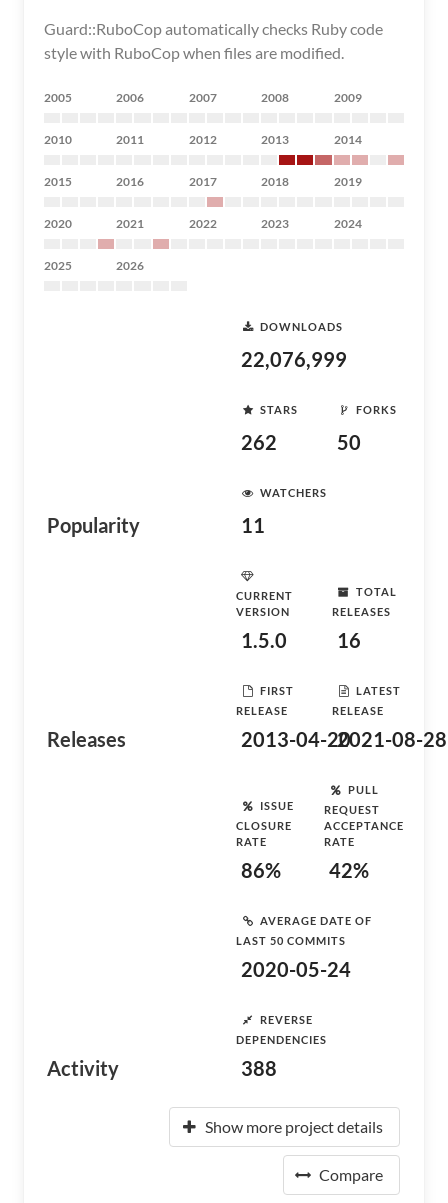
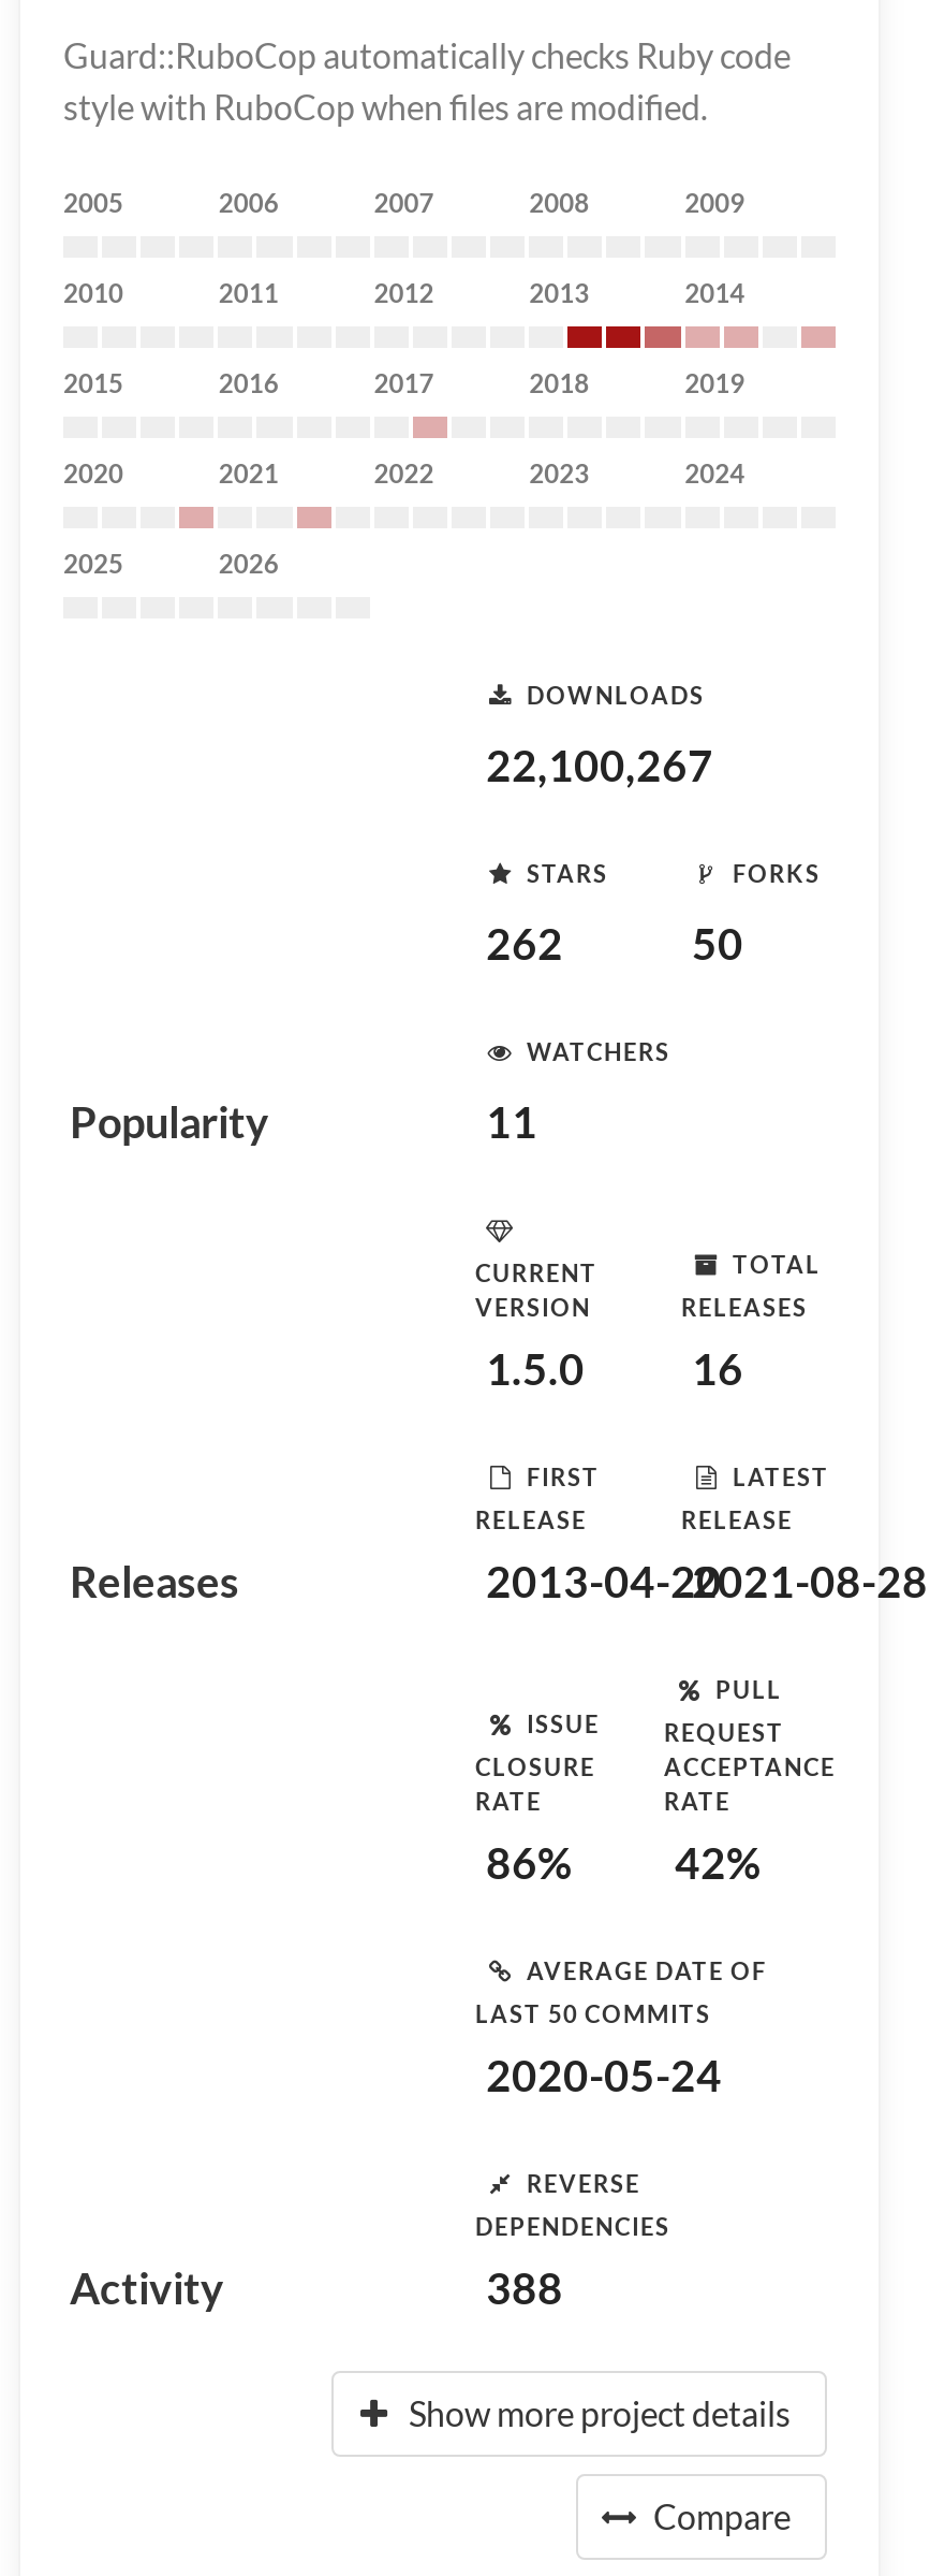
- 22,076,999
+ 22,100,267
